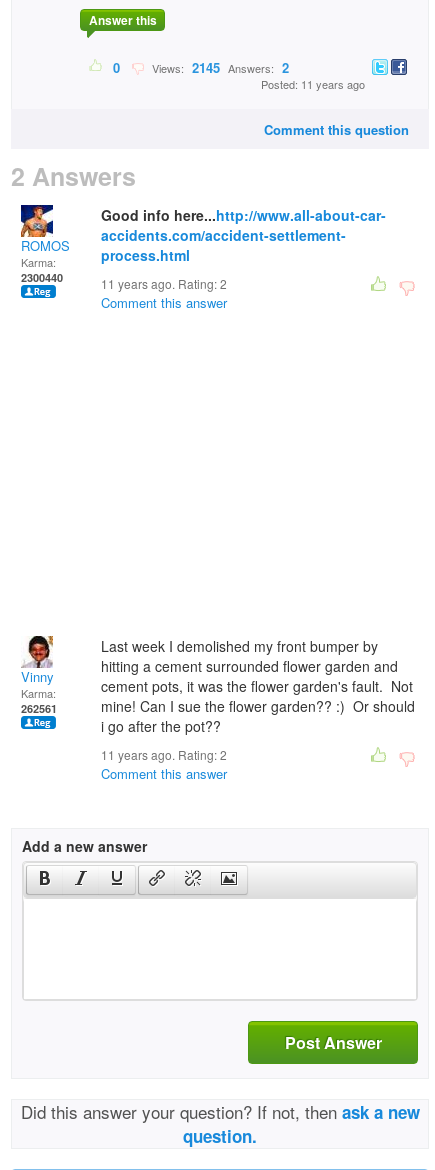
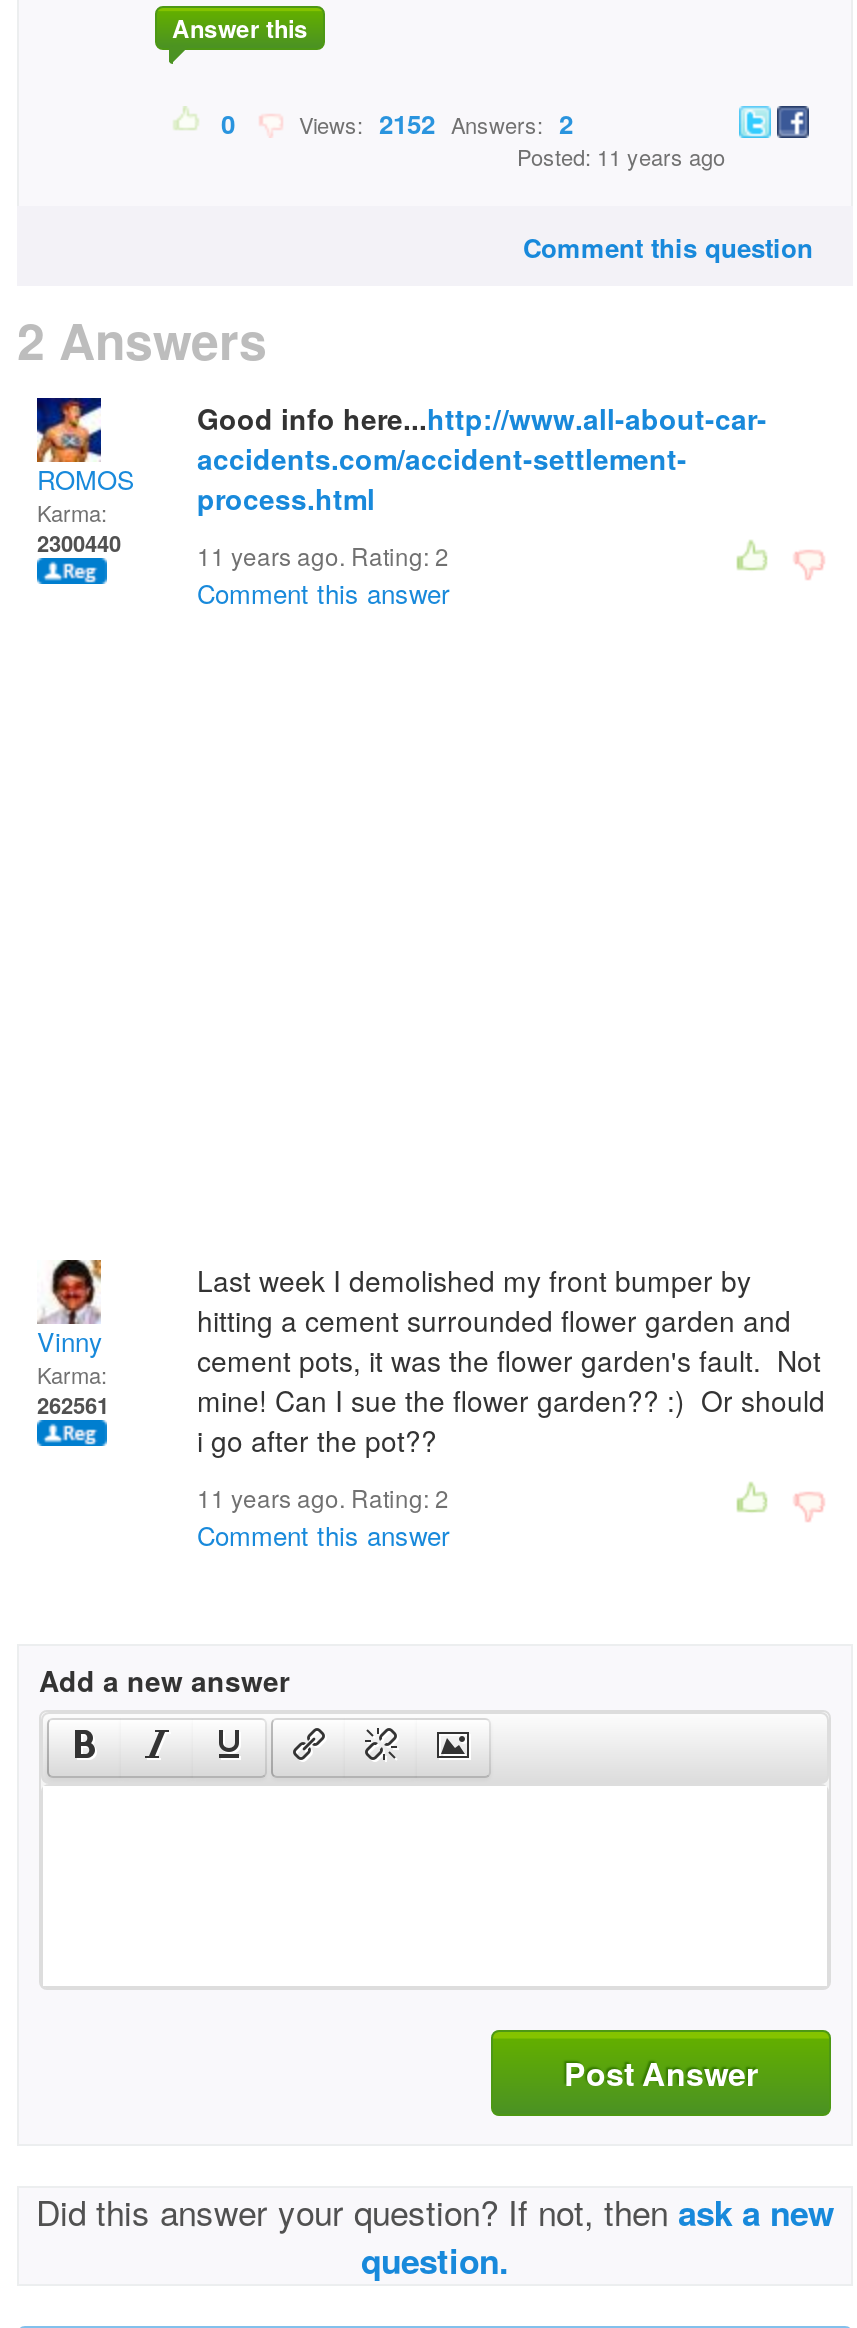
- Views: 2145 Answers: 2
+ Views: 2152 Answers: 2
